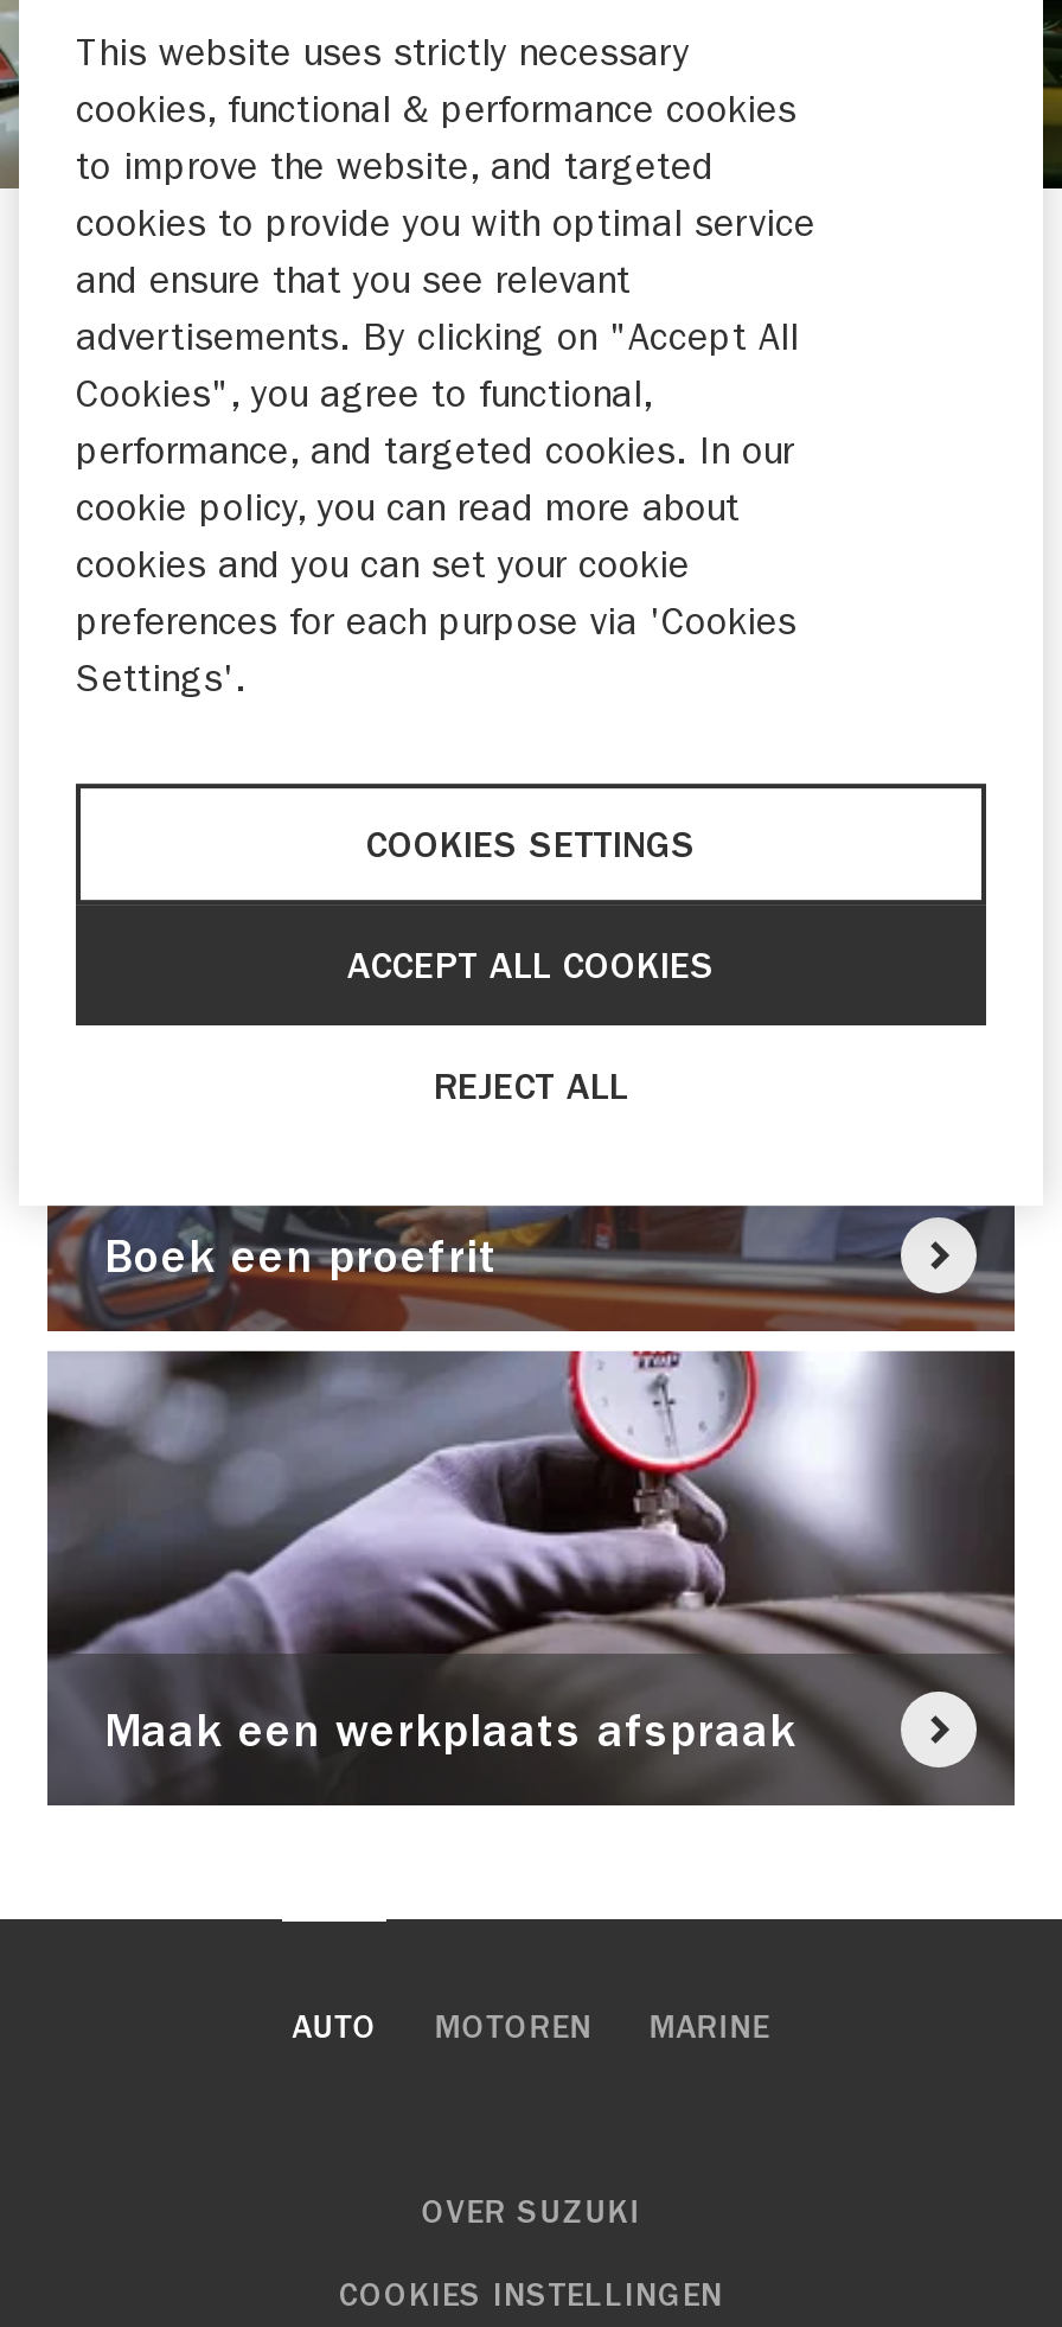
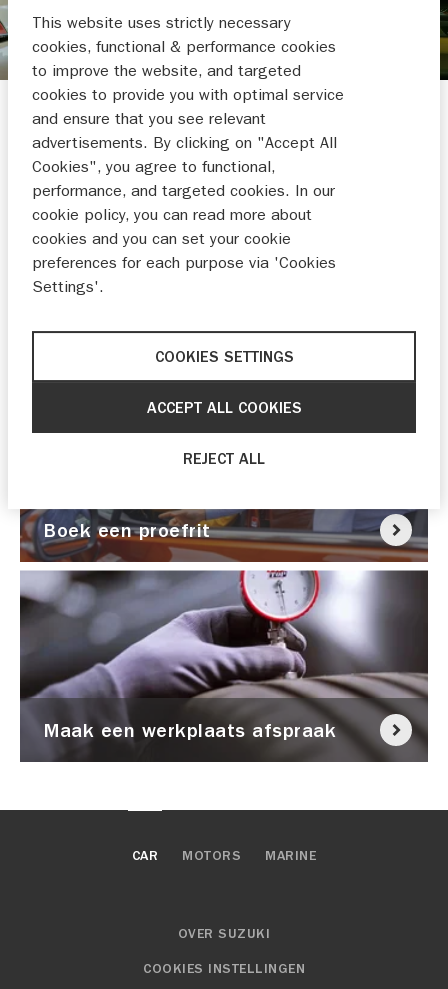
- AUTO
- MOTOREN
+ CAR
+ MOTORS
